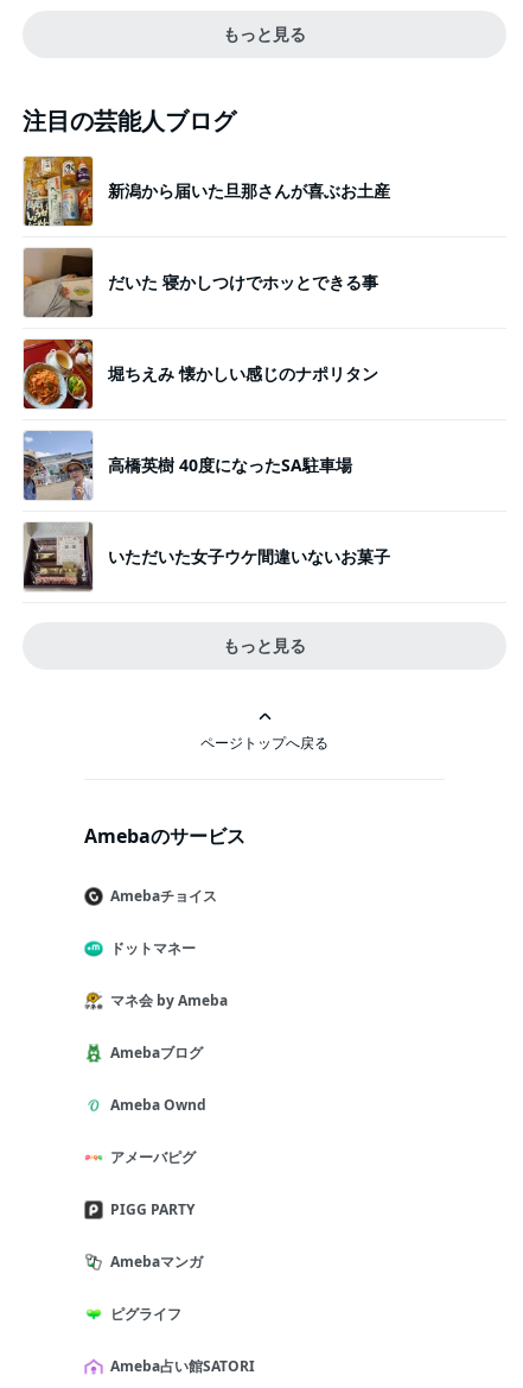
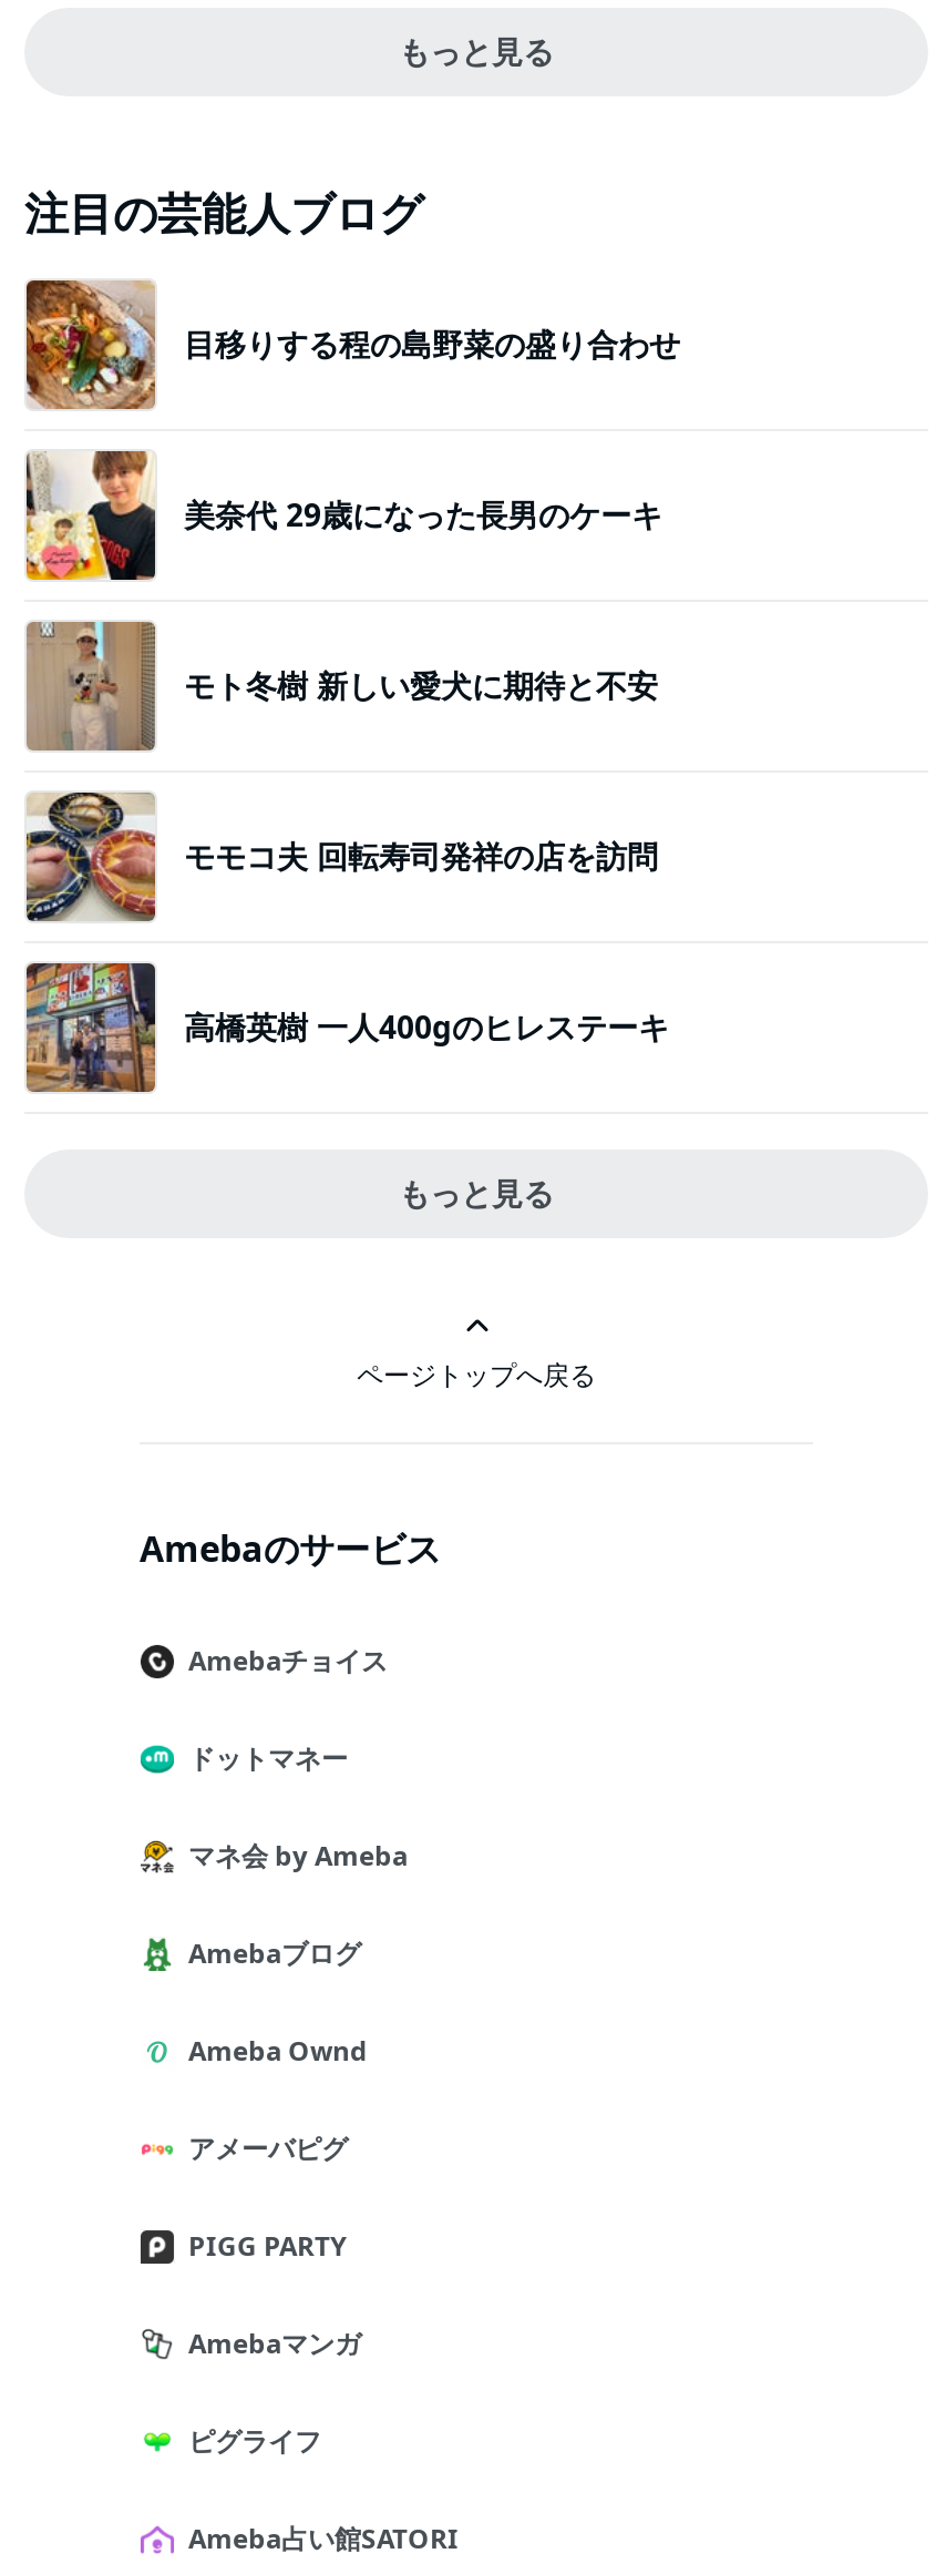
- [image]
- 新潟から届いた旦那さんが喜ぶお土産
+ [image]
+ 目移りする程の島野菜の盛り合わせ

- [image]
- だいた 寝かしつけでホッとできる事
+ [image]
+ 美奈代 29歳になった長男のケーキ

- [image]
- 堀ちえみ 懐かしい感じのナポリタン
+ [image]
+ モト冬樹 新しい愛犬に期待と不安

- [image]
- 高橋英樹 40度になったSA駐車場
+ [image]
+ モモコ夫 回転寿司発祥の店を訪問

- [image]
- いただいた女子ウケ間違いないお菓子
+ [image]
+ 高橋英樹 一人400gのヒレステーキ
